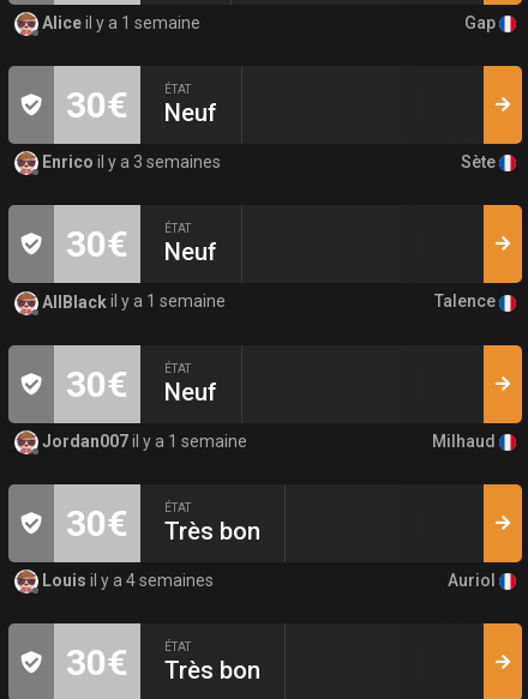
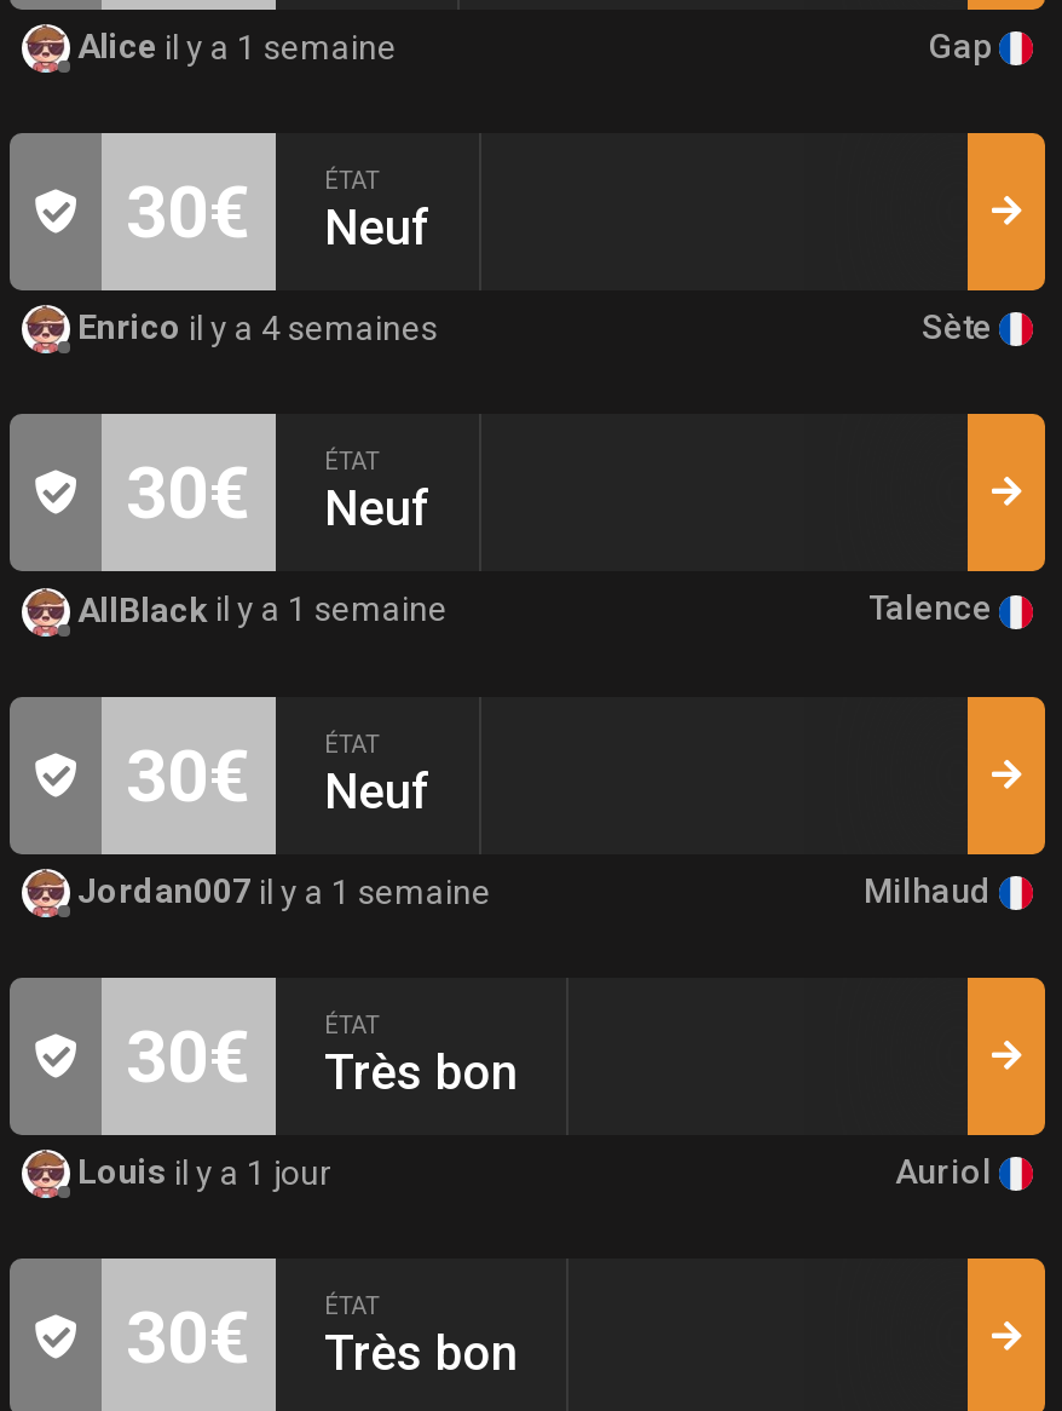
- Enrico il y a 3 semaines
+ Enrico il y a 4 semaines

- Louis il y a 4 semaines
+ Louis il y a 1 jour
